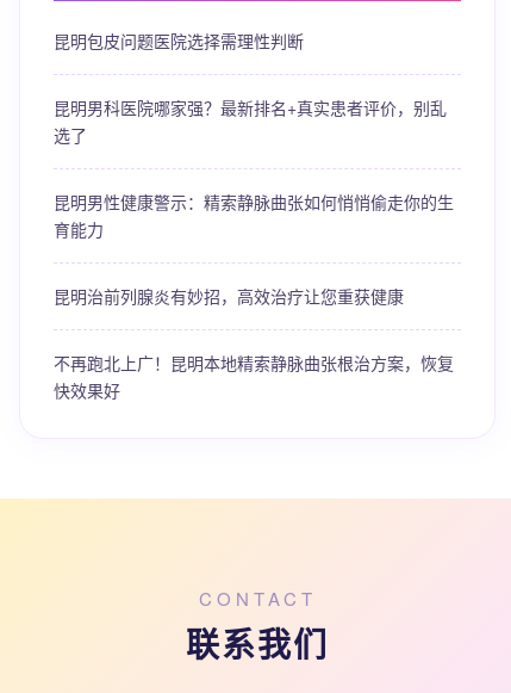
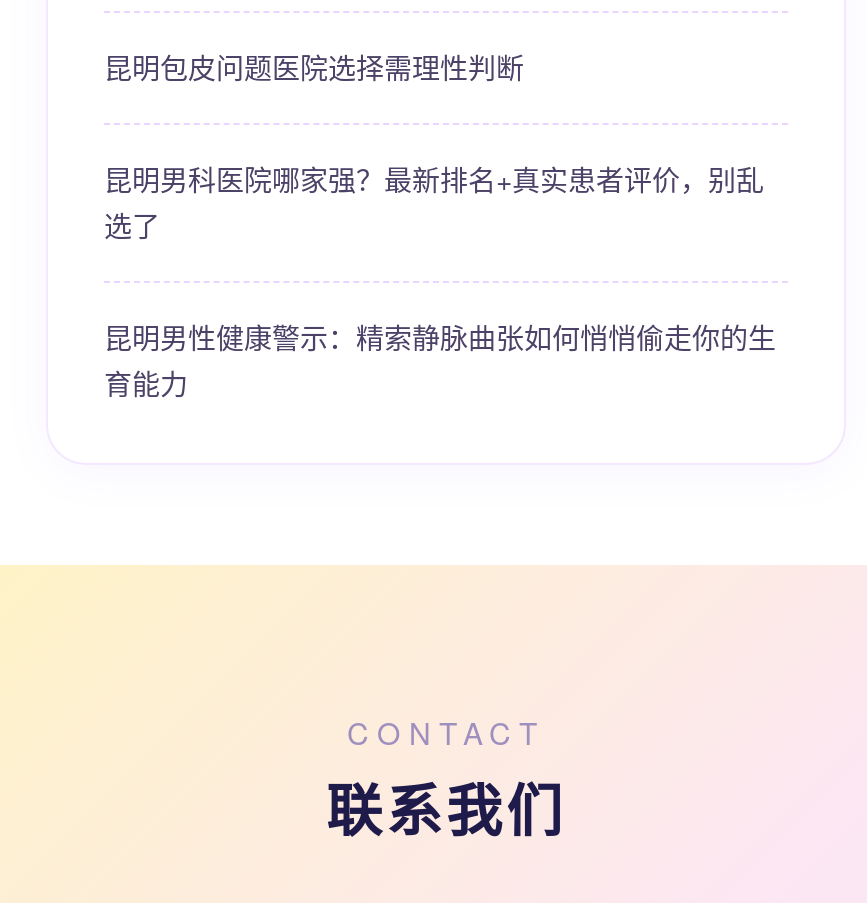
- 昆明治前列腺炎有妙招，高效治疗让您重获健康
- 不再跑北上广！昆明本地精索静脉曲张根治方案，恢复
- 快效果好
